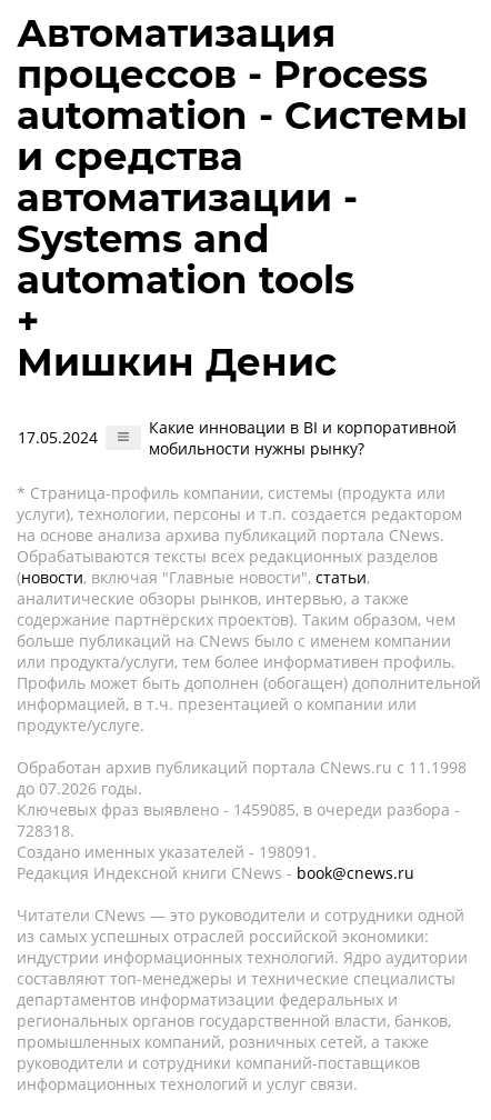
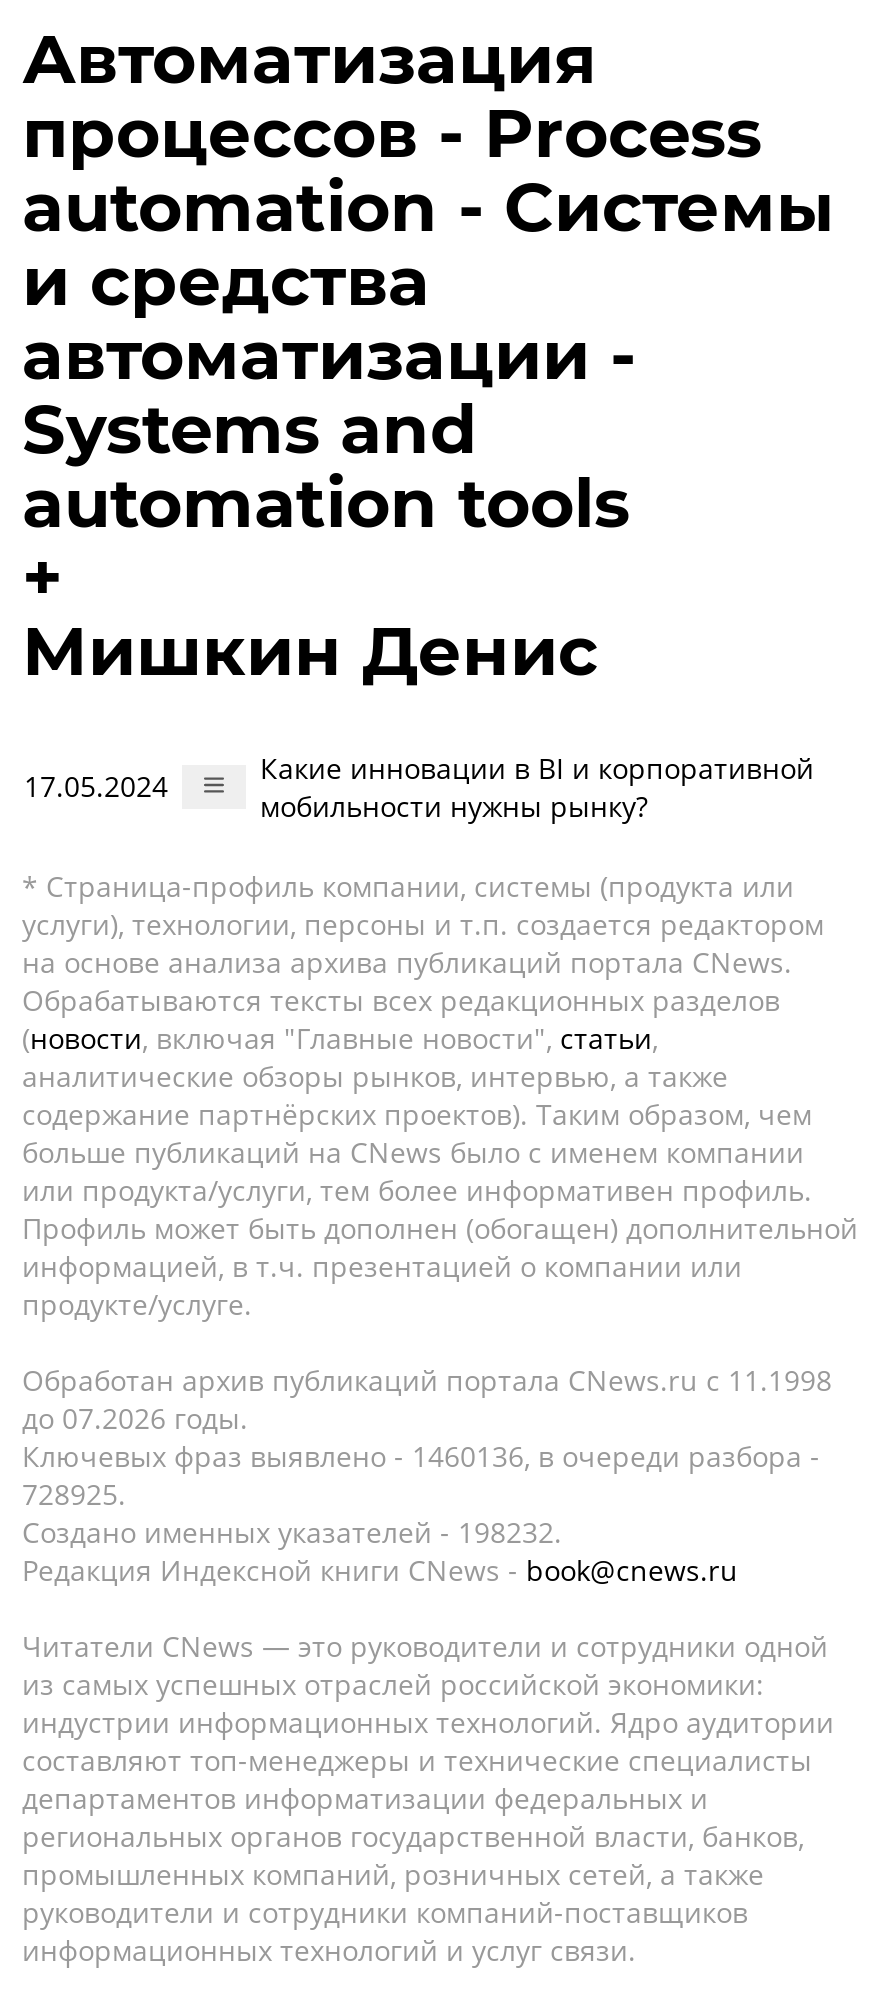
- Ключевых фраз выявлено - 1459085, в очереди разбора -
+ Ключевых фраз выявлено - 1460136, в очереди разбора -

- 728318.
+ 728925.

- Создано именных указателей - 198091.
+ Создано именных указателей - 198232.
